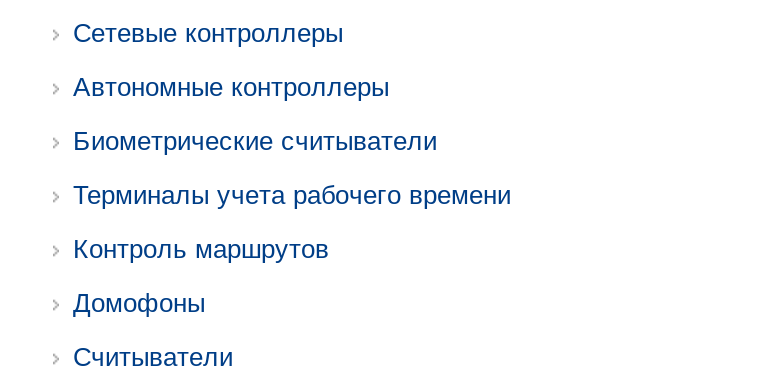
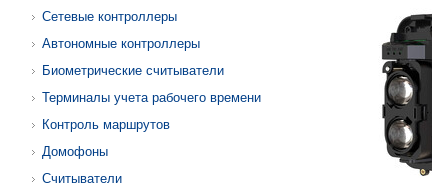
+ [image]
